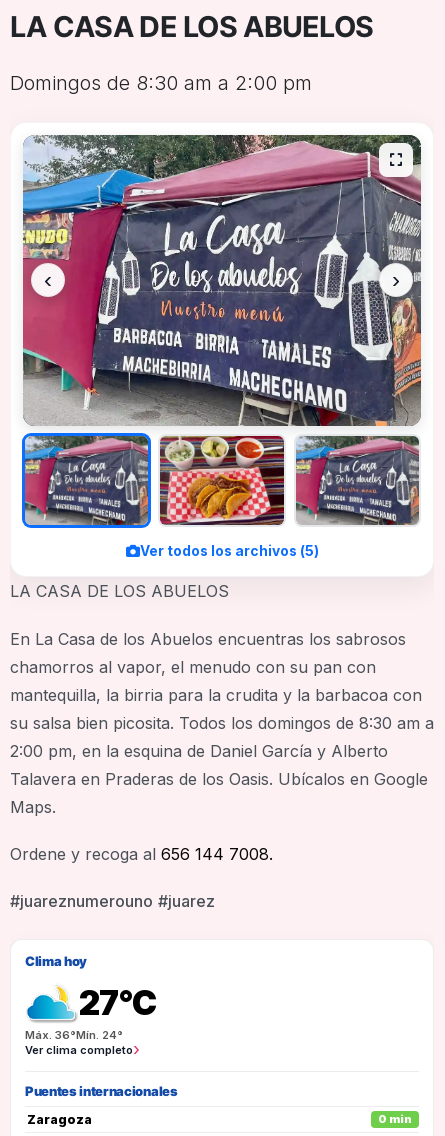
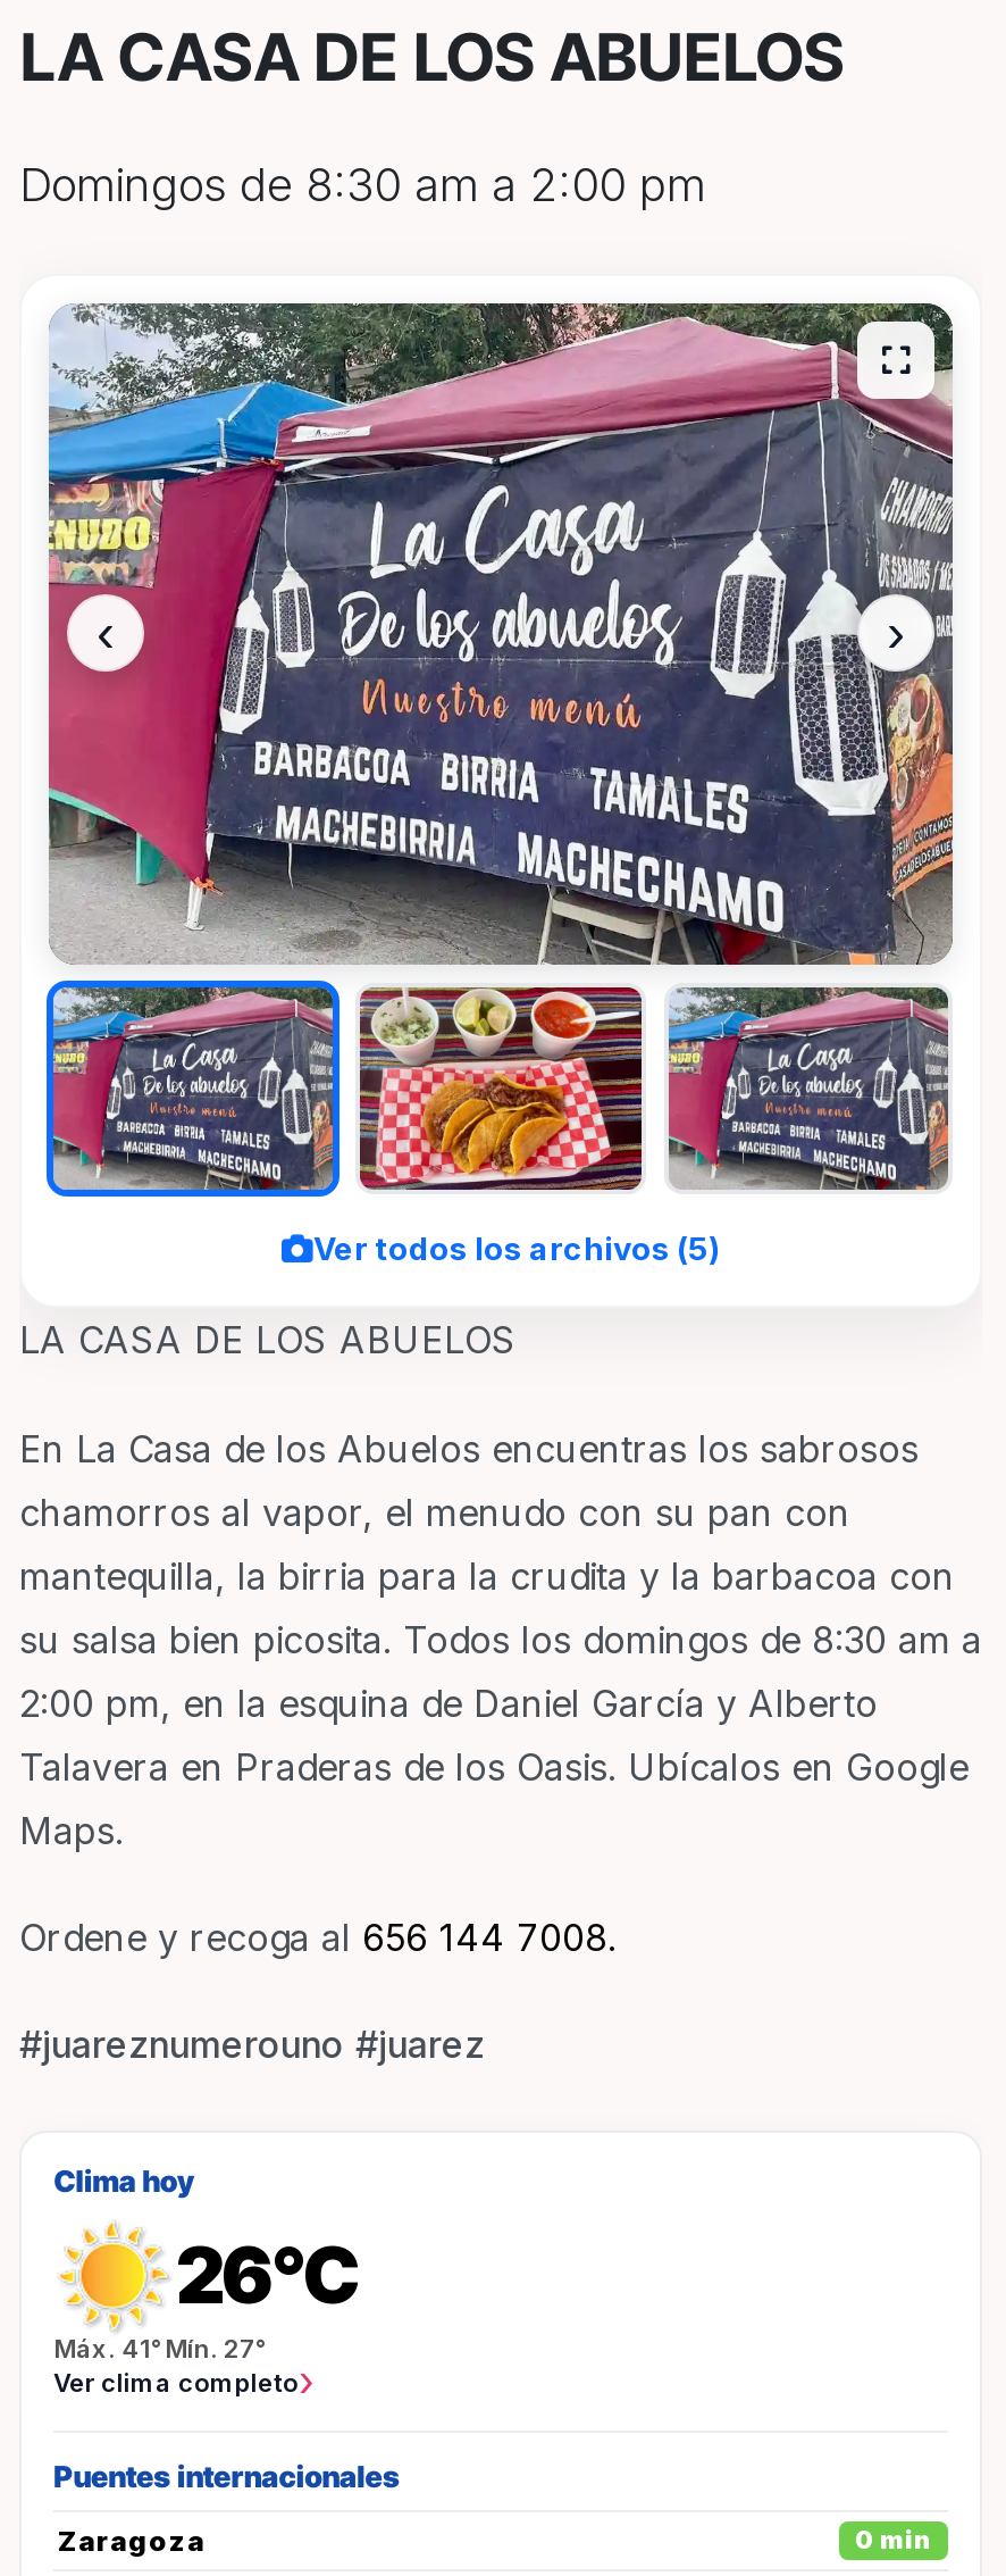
- [image]
- 27°C
- Máx. 36° Mín. 24°
+ [image]
+ 26°C
+ Máx. 41° Mín. 27°
